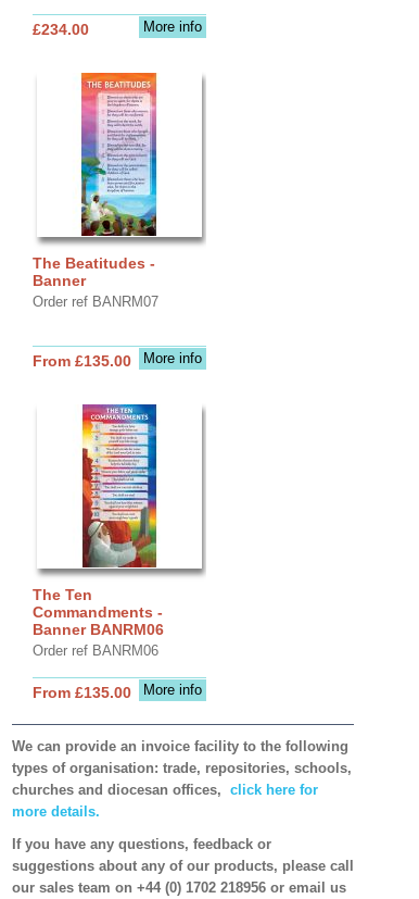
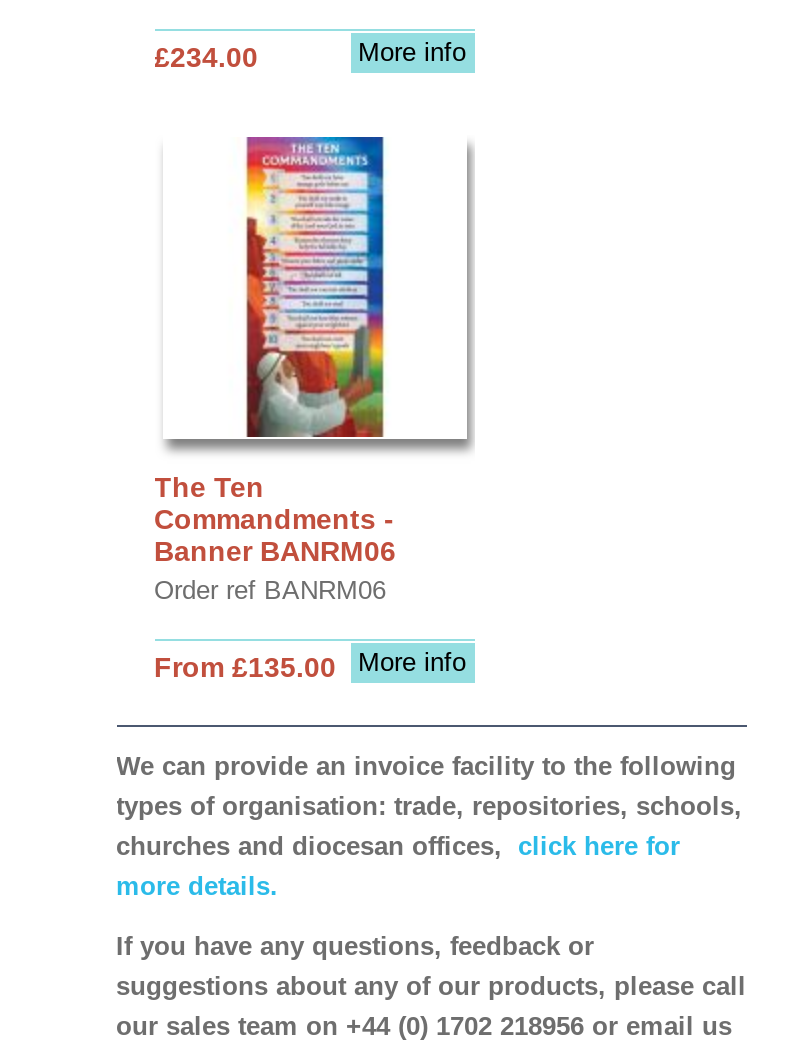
- [image]
- The Beatitudes -
- Banner
- Order ref BANRM07
- More info
- From £135.00
